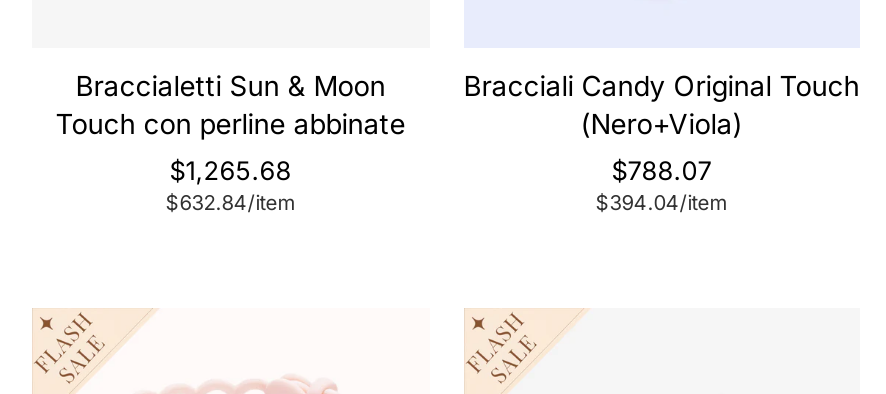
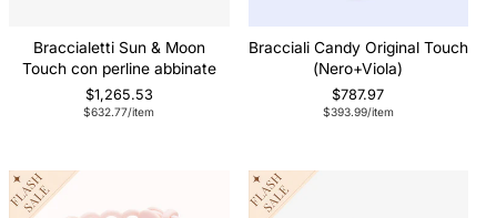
- $1,265.68
- $632.84/item
+ $1,265.53
+ $632.77/item

- $788.07
- $394.04/item
+ $787.97
+ $393.99/item
